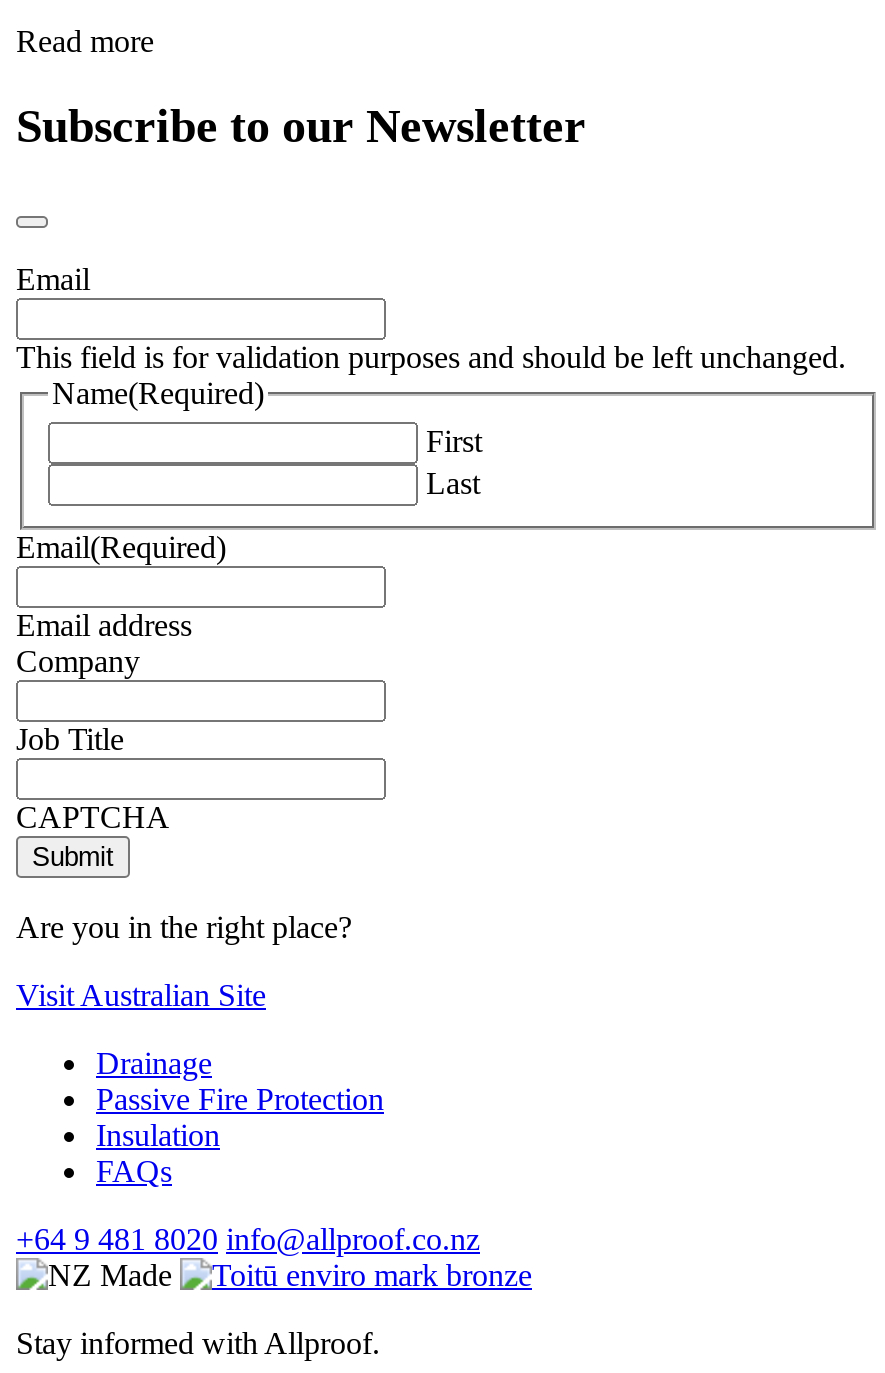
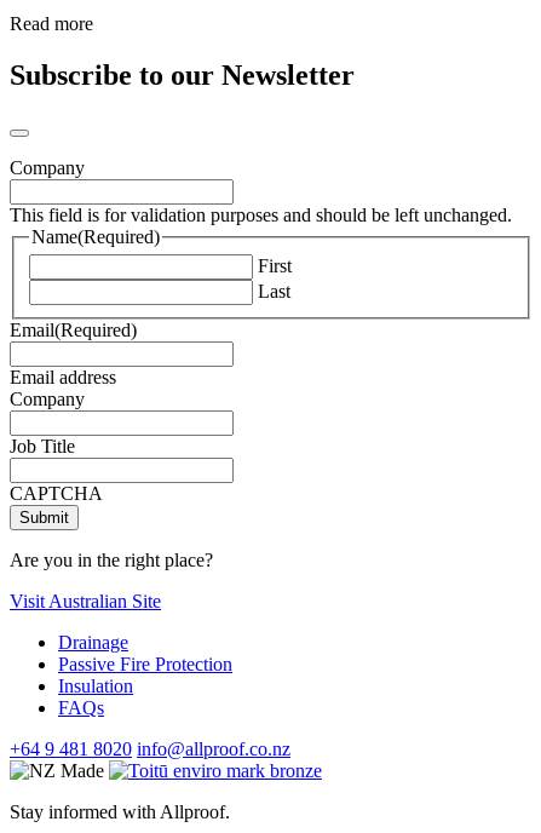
- Email
+ Company
